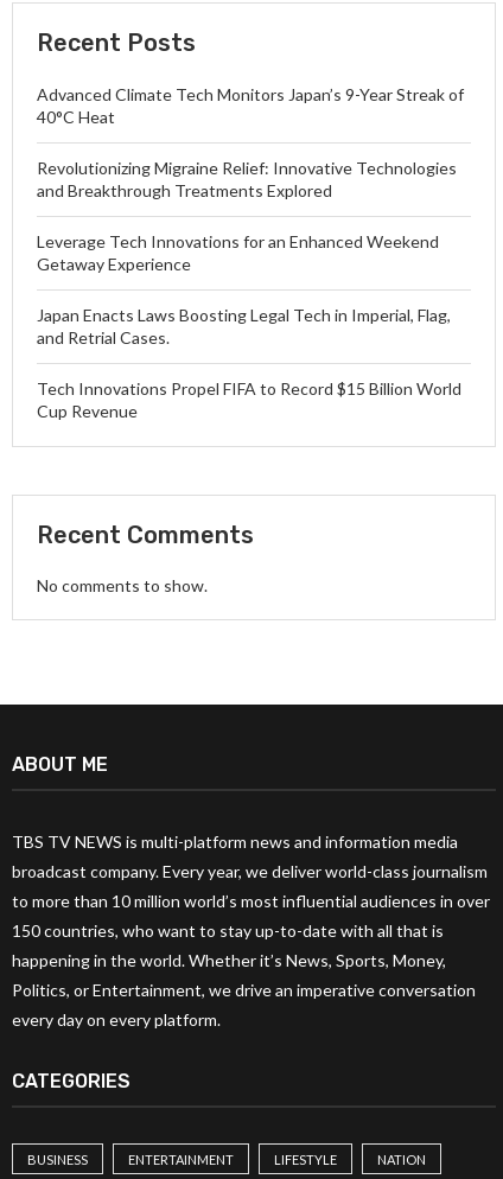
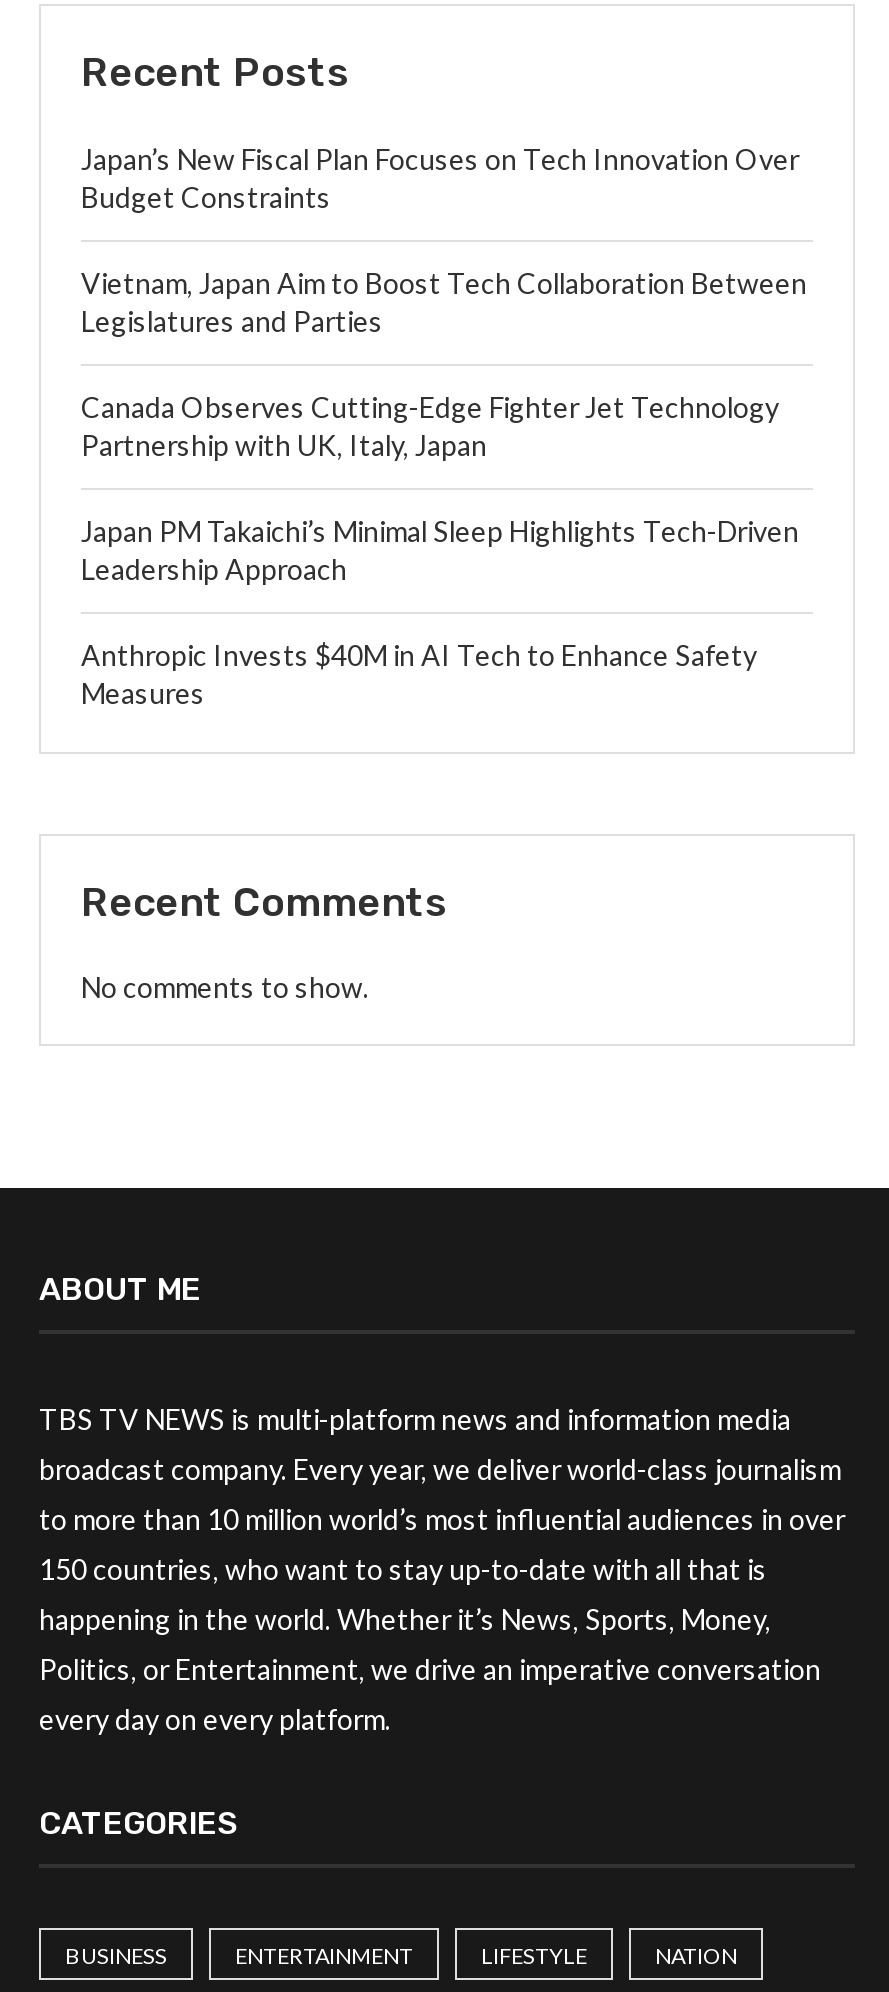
- Advanced Climate Tech Monitors Japan’s 9-Year Streak of
- 40°C Heat
+ Japan’s New Fiscal Plan Focuses on Tech Innovation Over
+ Budget Constraints

- Revolutionizing Migraine Relief: Innovative Technologies
- and Breakthrough Treatments Explored
+ Vietnam, Japan Aim to Boost Tech Collaboration Between
+ Legislatures and Parties

- Leverage Tech Innovations for an Enhanced Weekend
- Getaway Experience
+ Canada Observes Cutting-Edge Fighter Jet Technology
+ Partnership with UK, Italy, Japan

- Japan Enacts Laws Boosting Legal Tech in Imperial, Flag,
- and Retrial Cases.
+ Japan PM Takaichi’s Minimal Sleep Highlights Tech-Driven
+ Leadership Approach

- Tech Innovations Propel FIFA to Record $15 Billion World
- Cup Revenue
+ Anthropic Invests $40M in AI Tech to Enhance Safety
+ Measures
